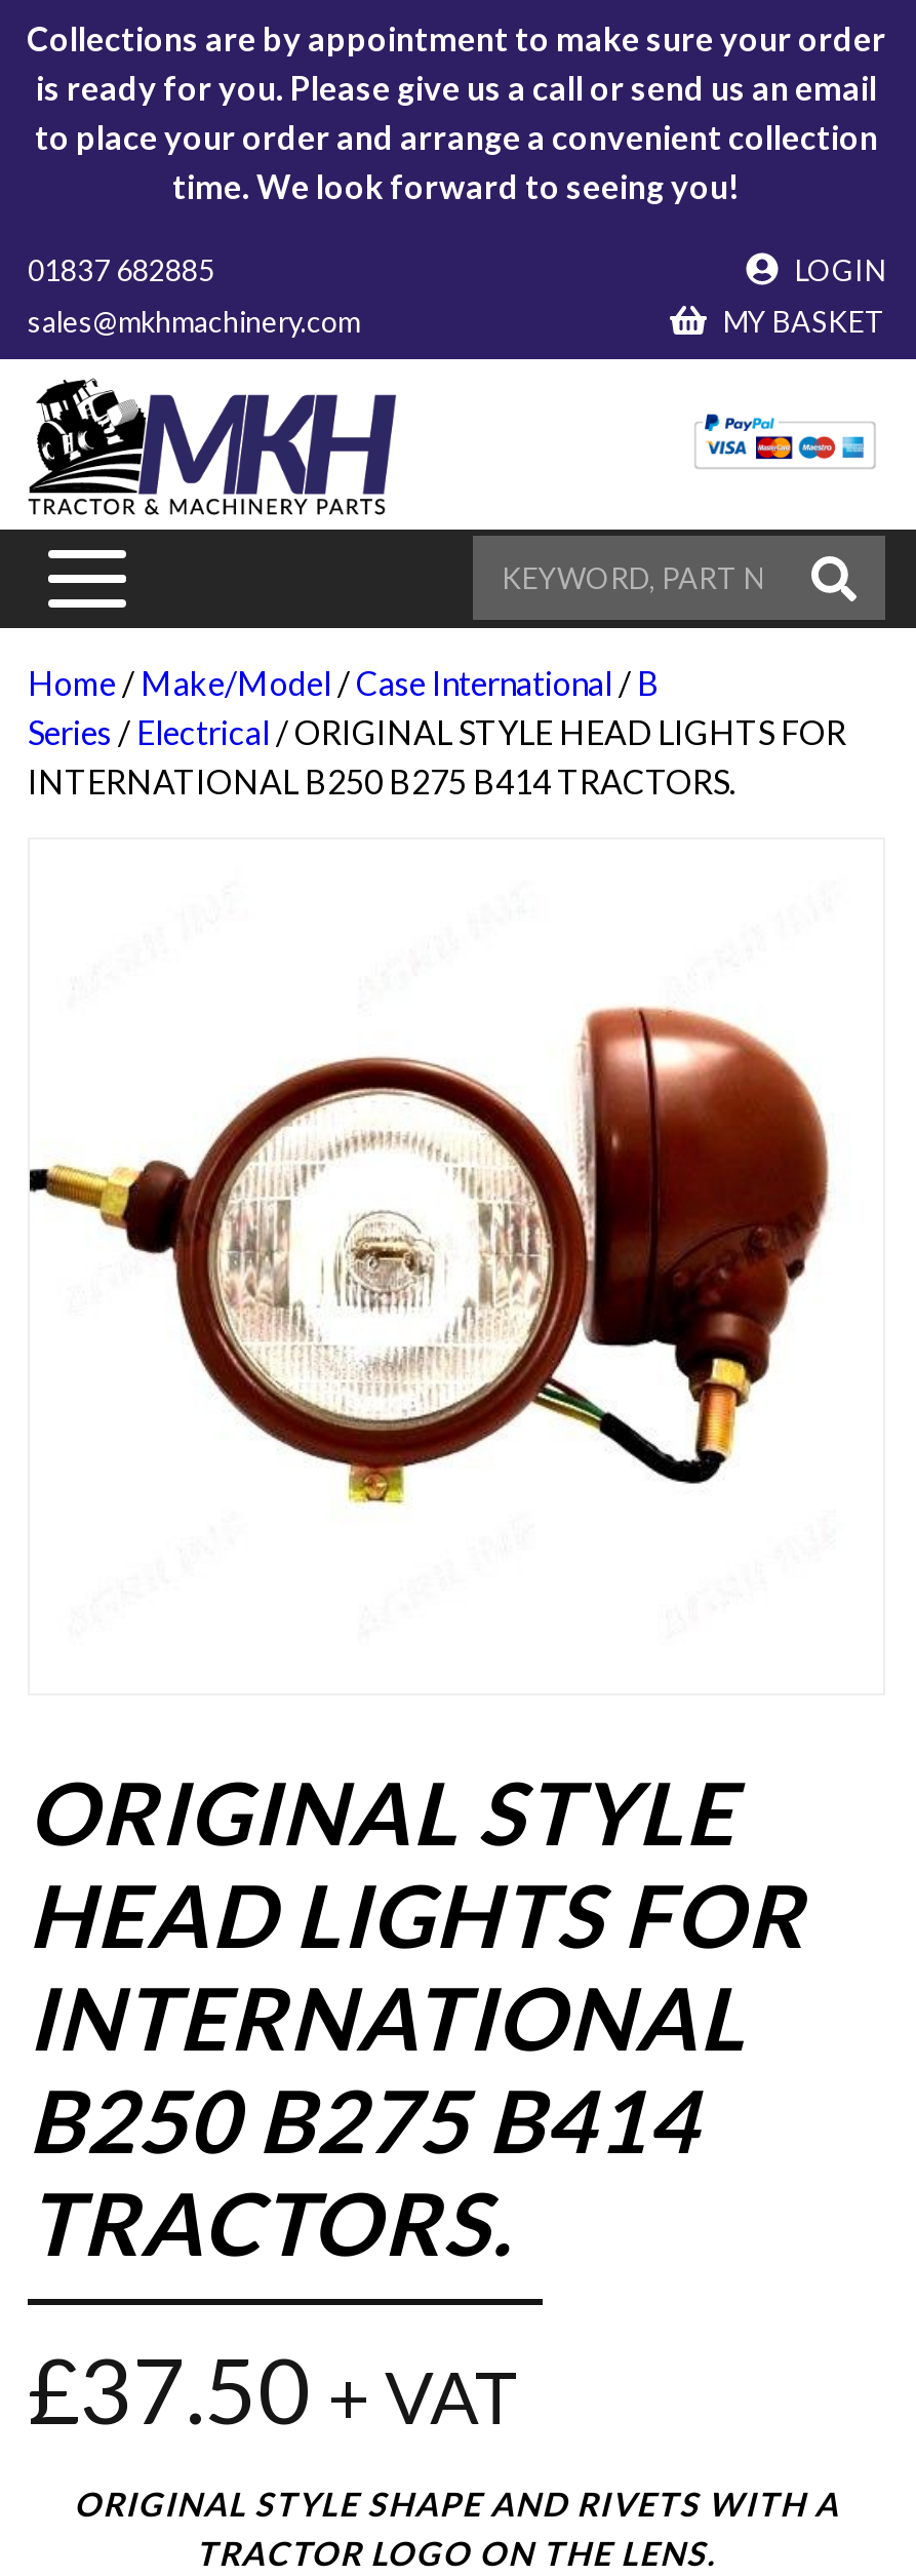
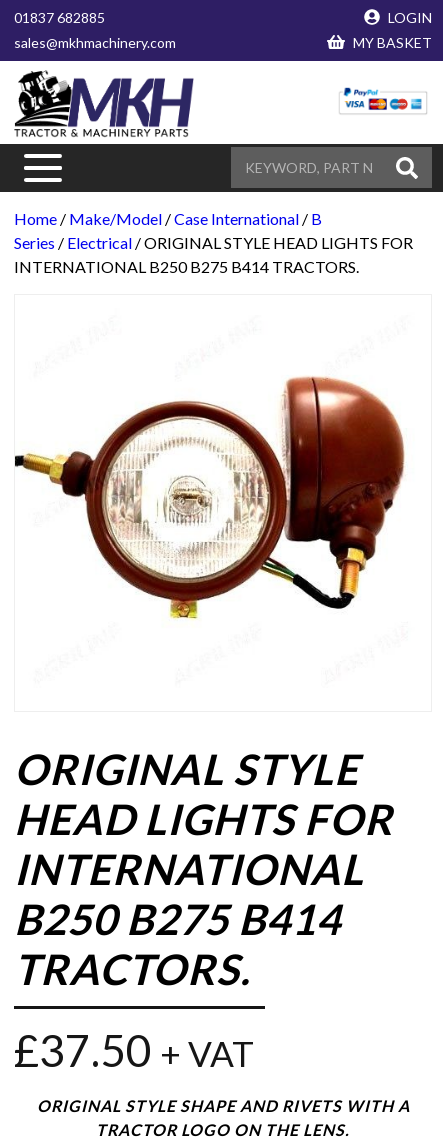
- Collections are by appointment to make sure your order
- is ready for you. Please give us a call or send us an email
- to place your order and arrange a convenient collection
- time. We look forward to seeing you!
